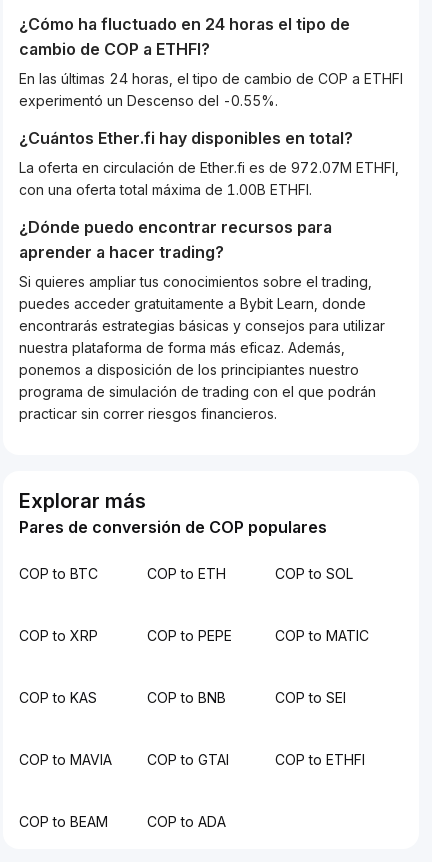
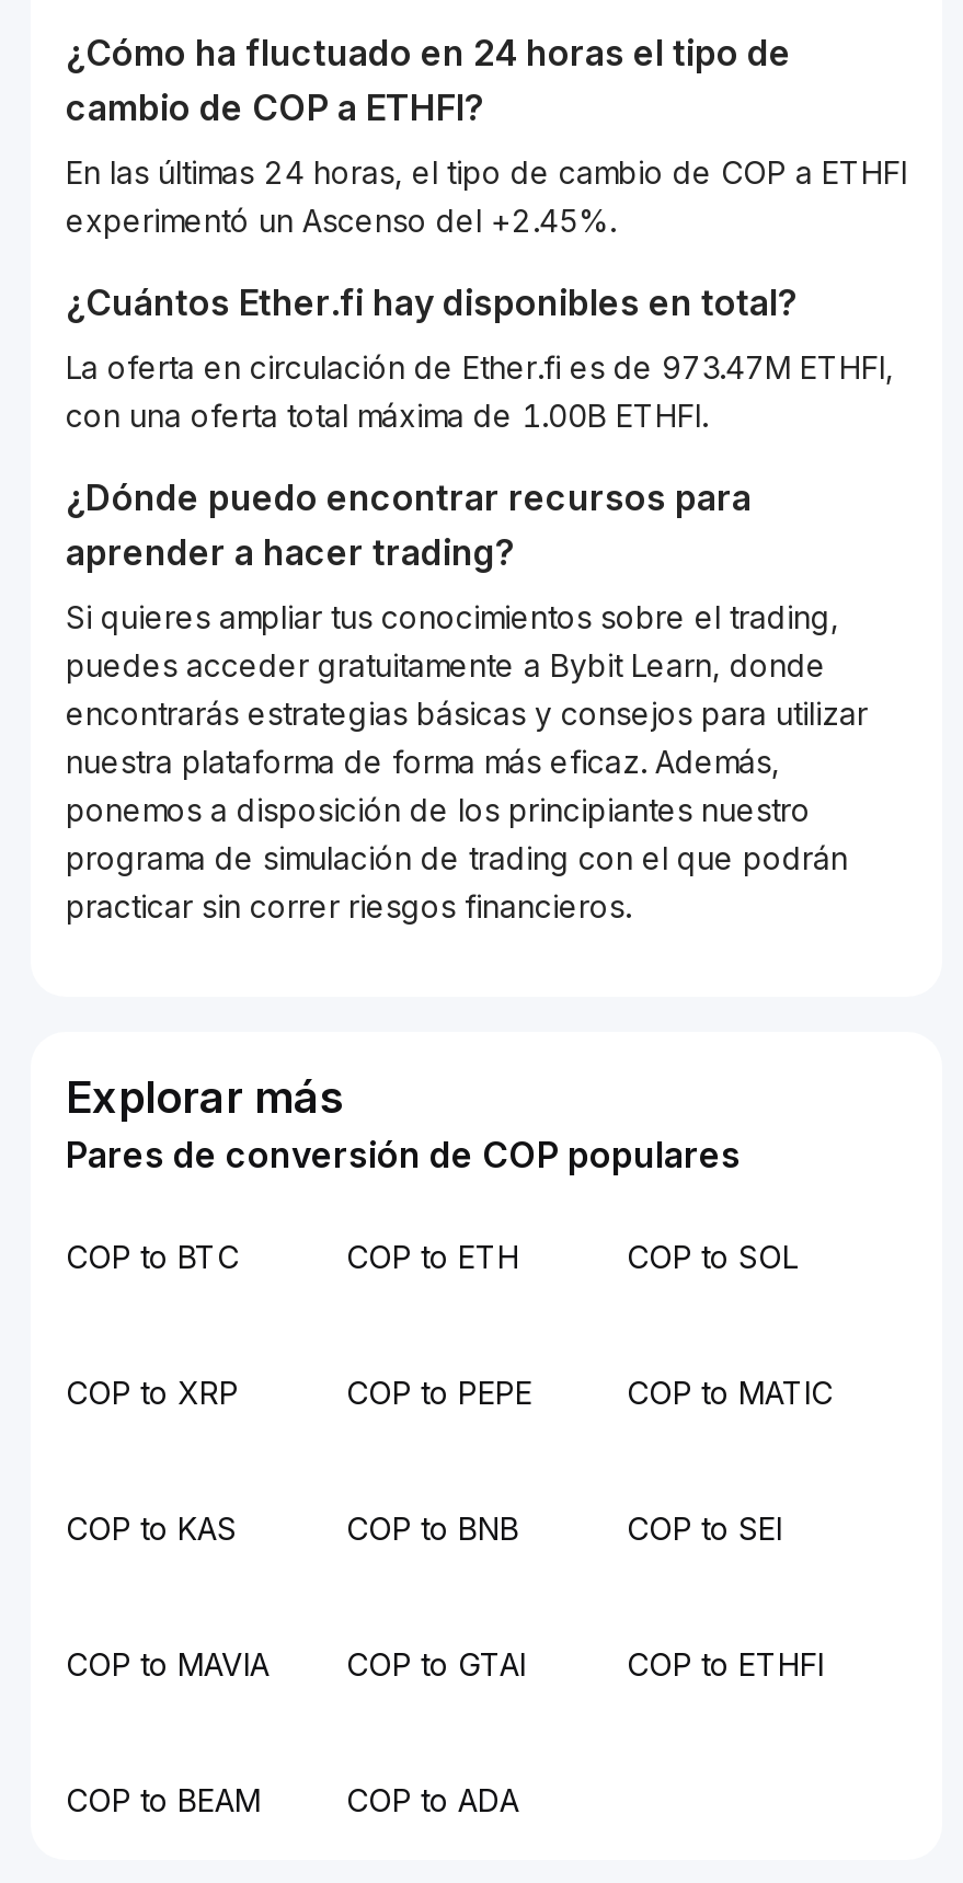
- experimentó un Descenso del -0.55%.
+ experimentó un Ascenso del +2.45%.

- La oferta en circulación de Ether.fi es de 972.07M ETHFI,
+ La oferta en circulación de Ether.fi es de 973.47M ETHFI,
